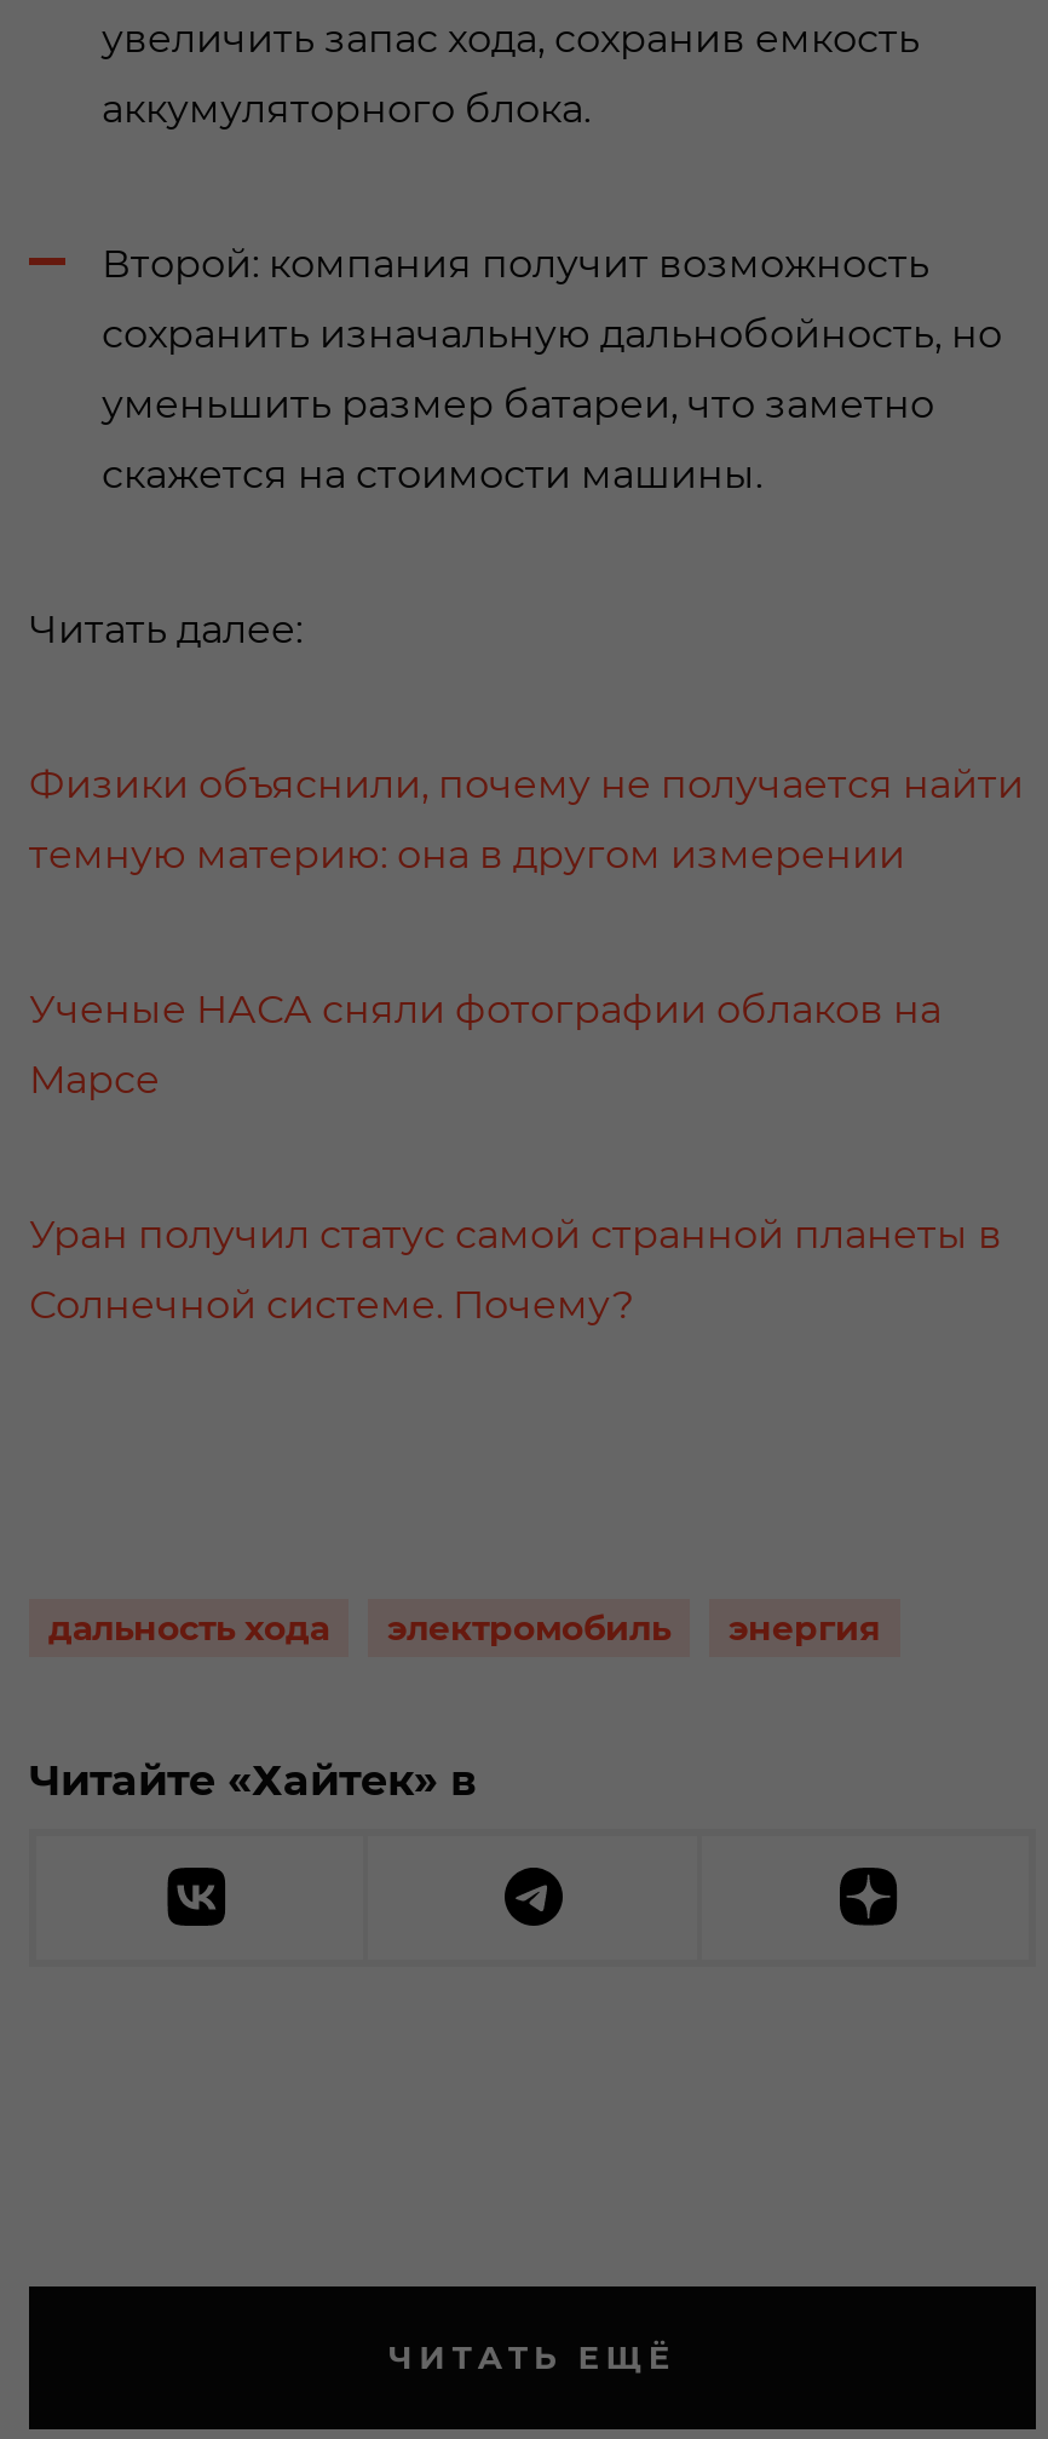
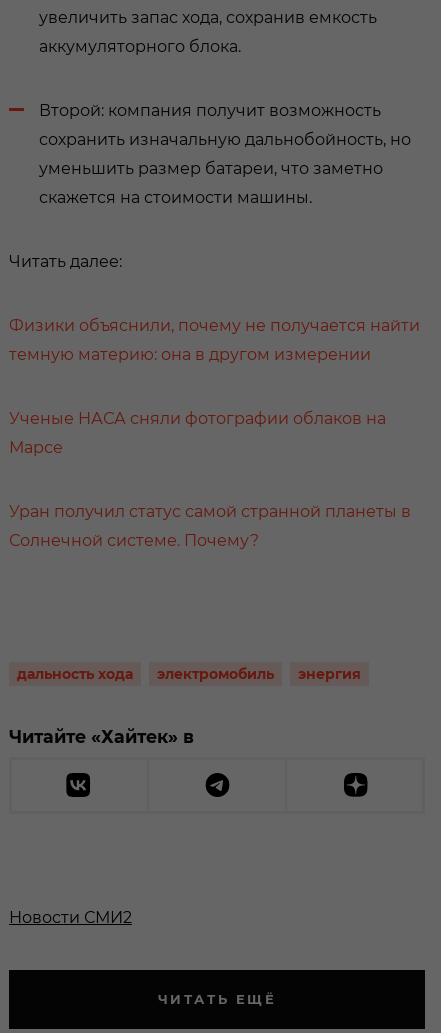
+ Новости СМИ2
